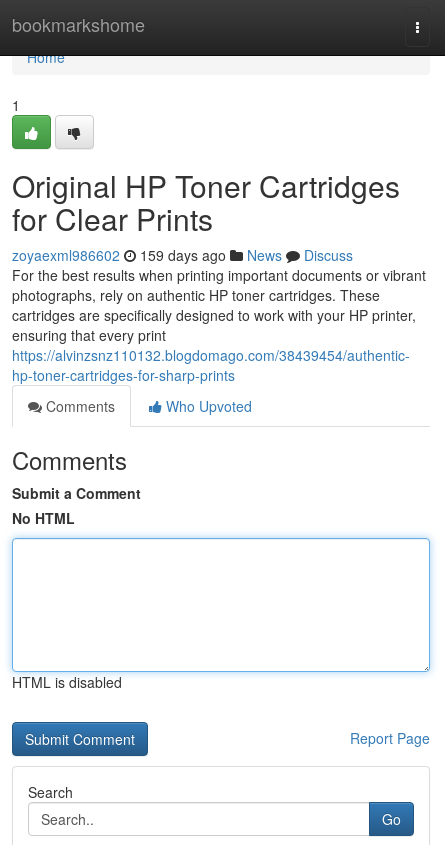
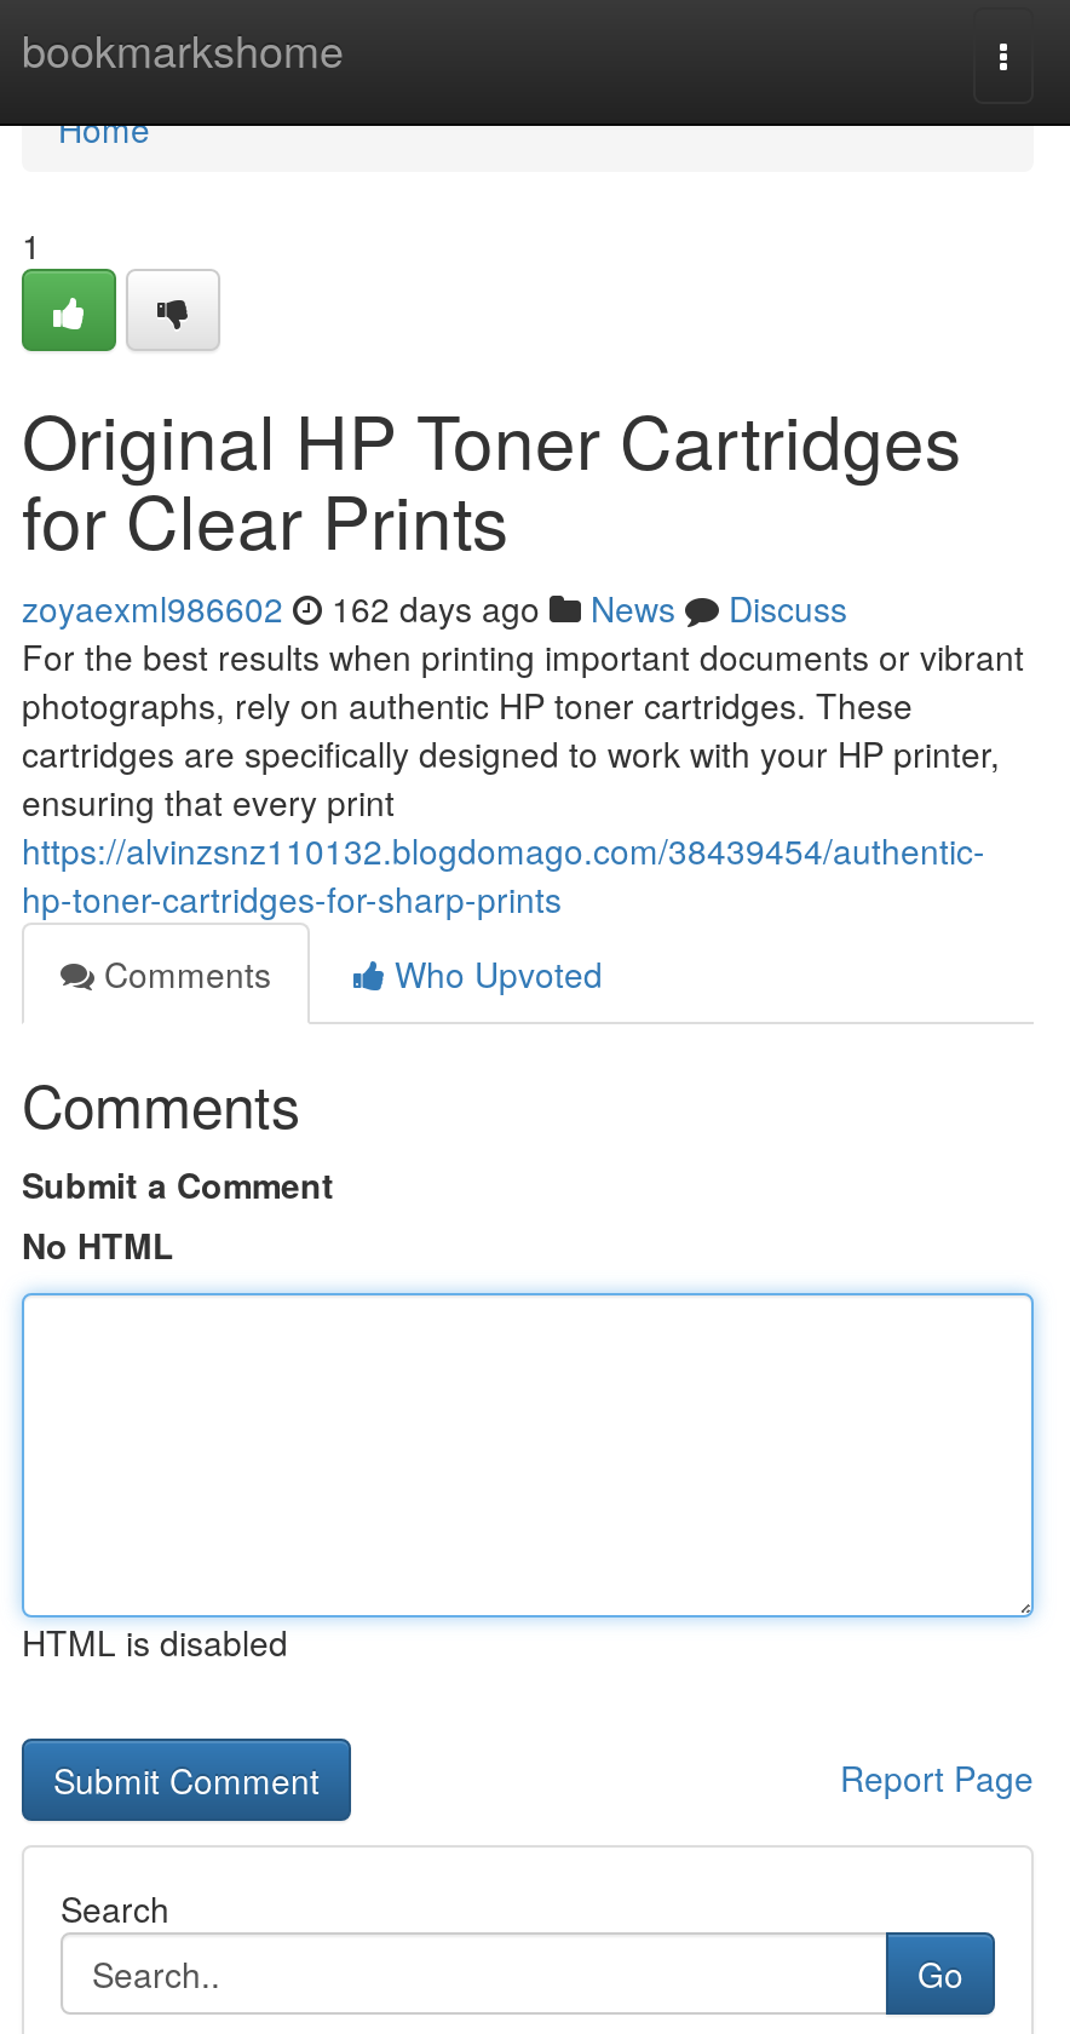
- zoyaexml986602 159 days ago News Discuss
+ zoyaexml986602 162 days ago News Discuss
